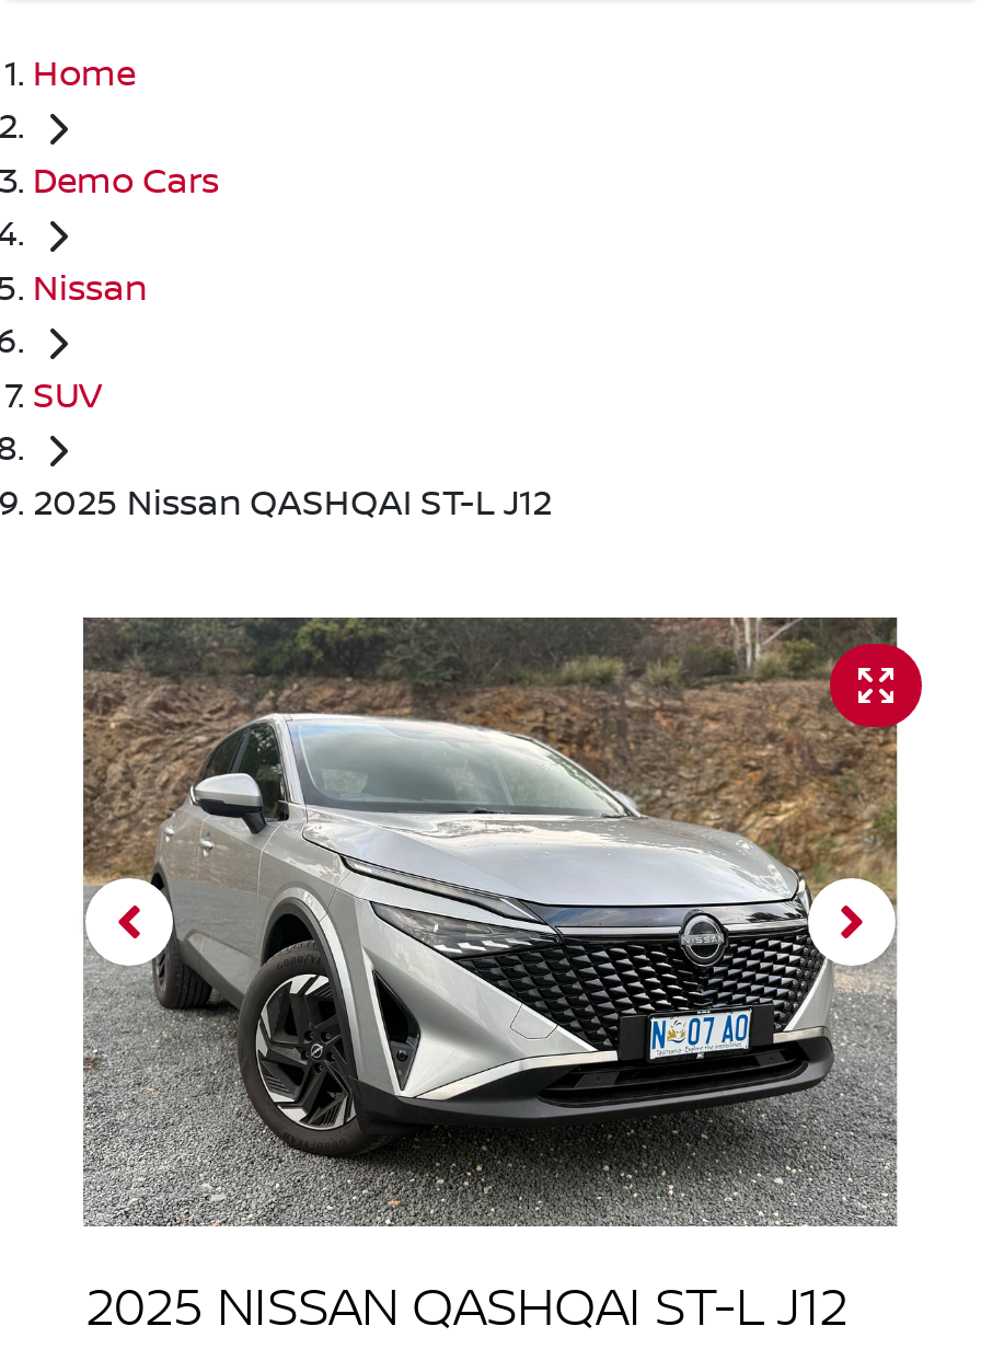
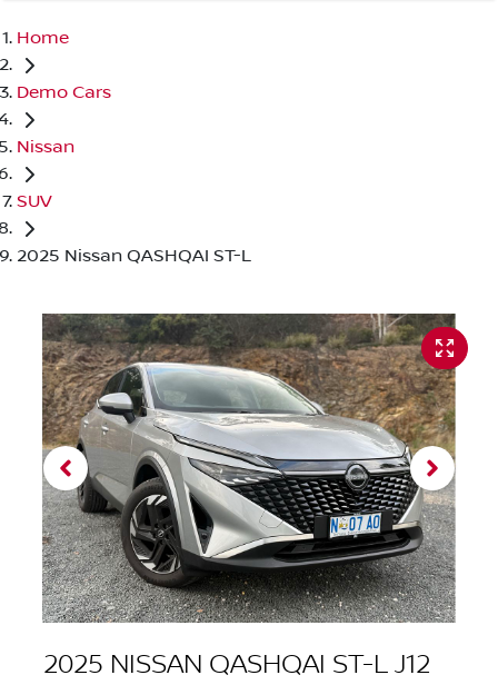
- 2025 Nissan QASHQAI ST-L J12
+ 2025 Nissan QASHQAI ST-L
